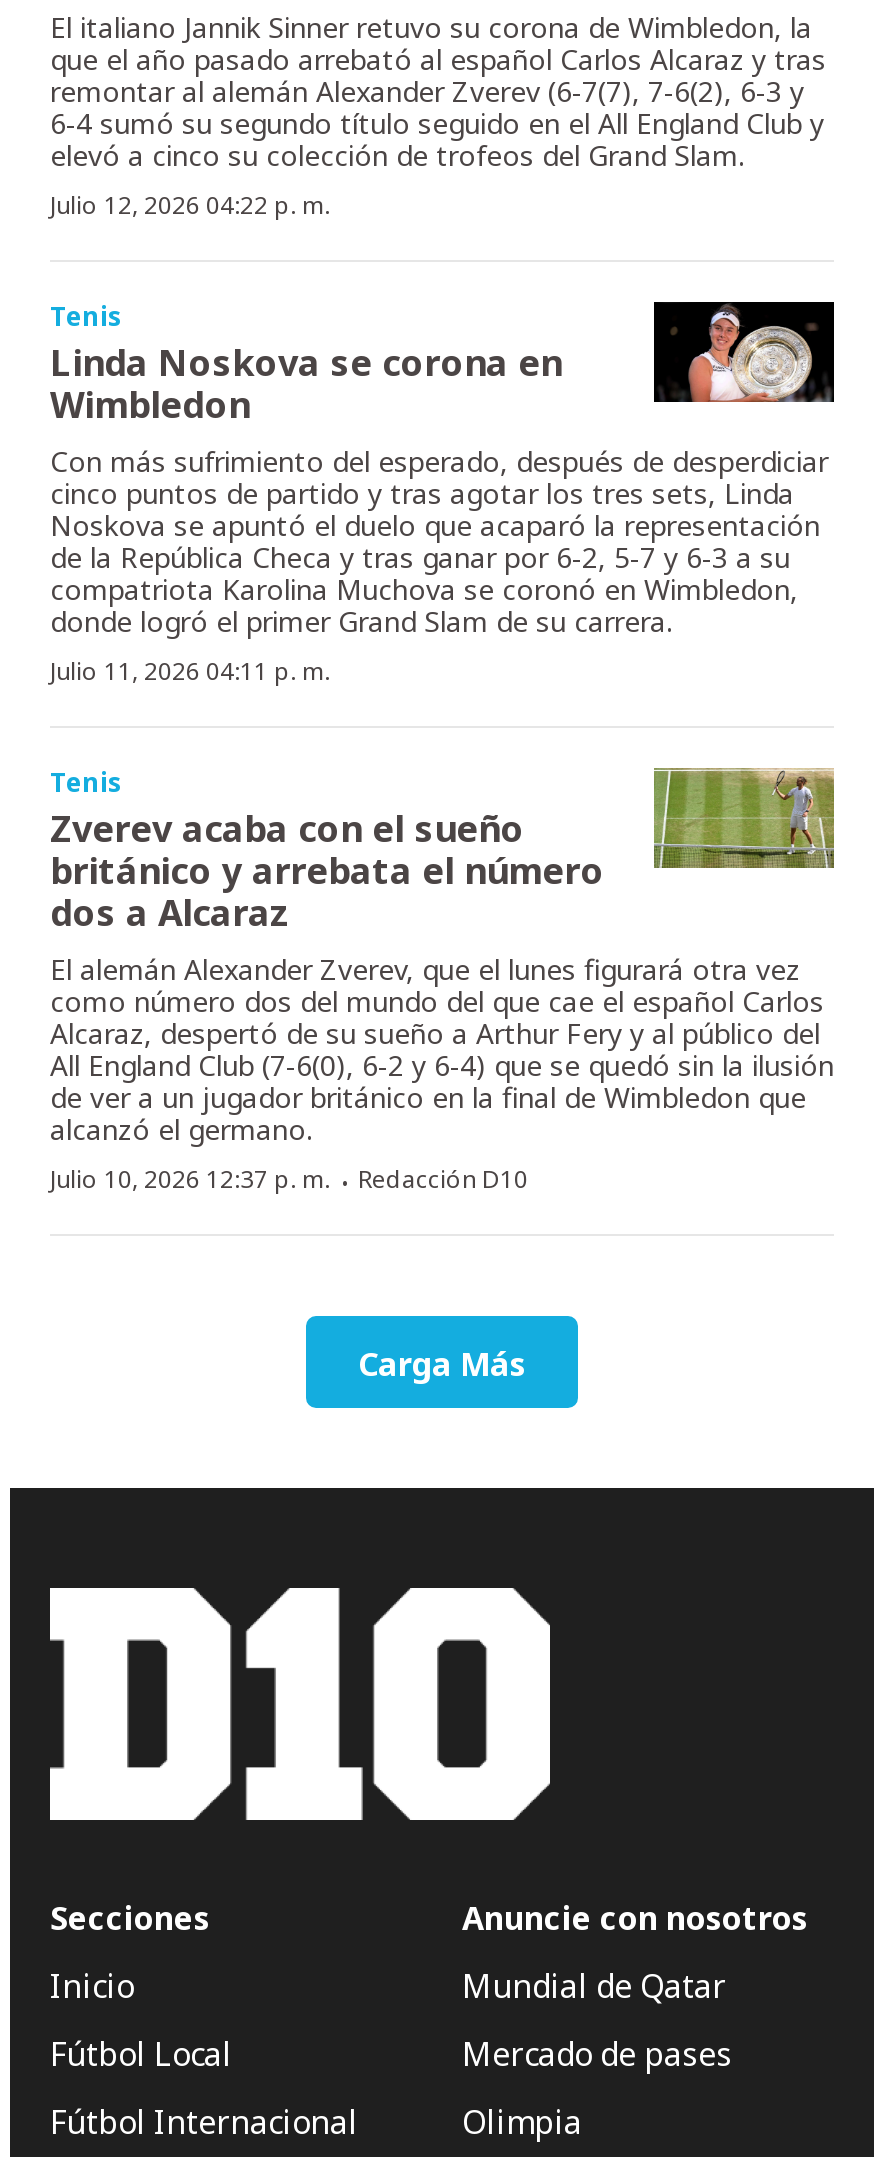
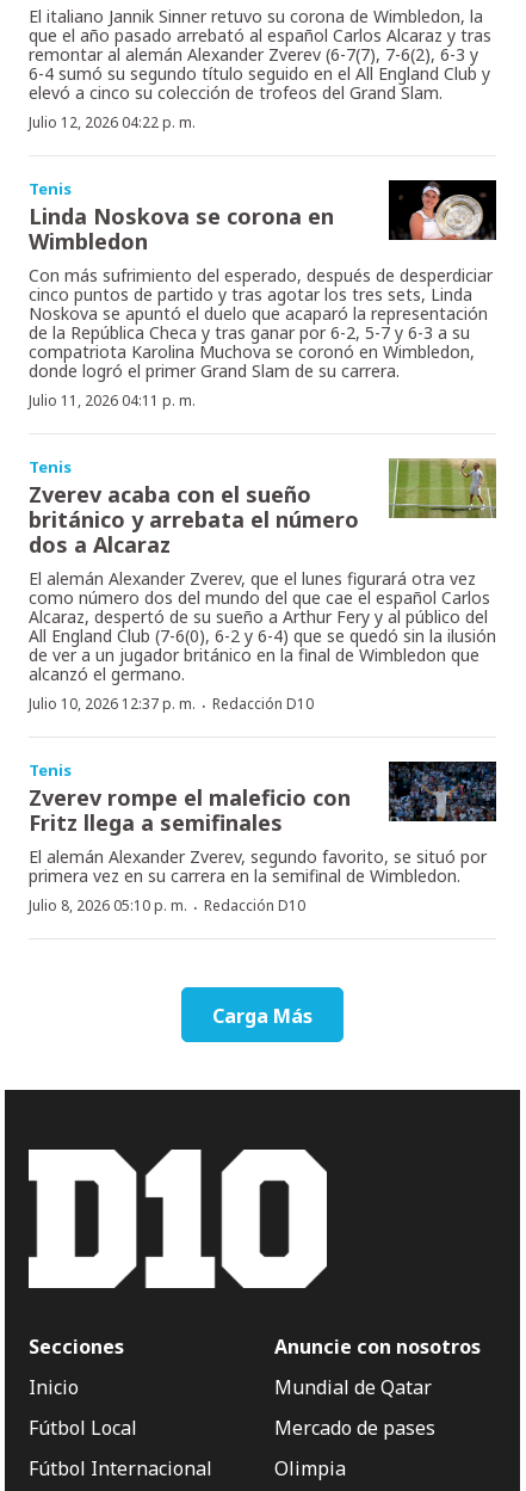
+ [image]
+ Tenis
+ Zverev rompe el maleficio con
+ Fritz llega a semifinales
+ El alemán Alexander Zverev, segundo favorito, se situó por
+ primera vez en su carrera en la semifinal de Wimbledon.
+ Julio 8, 2026 05:10 p. m. · Redacción D10
